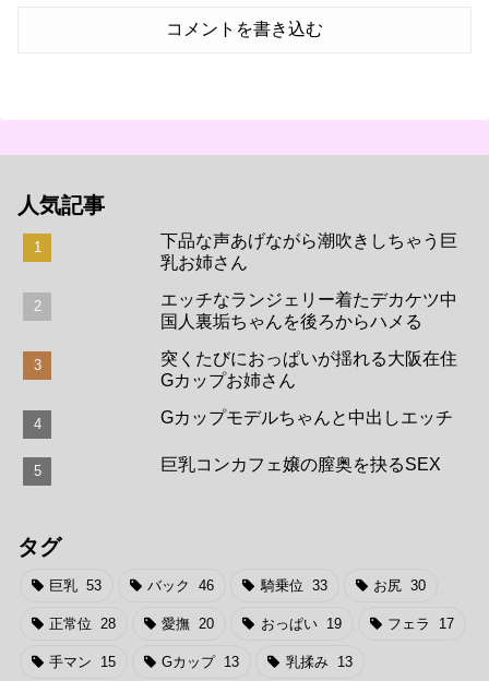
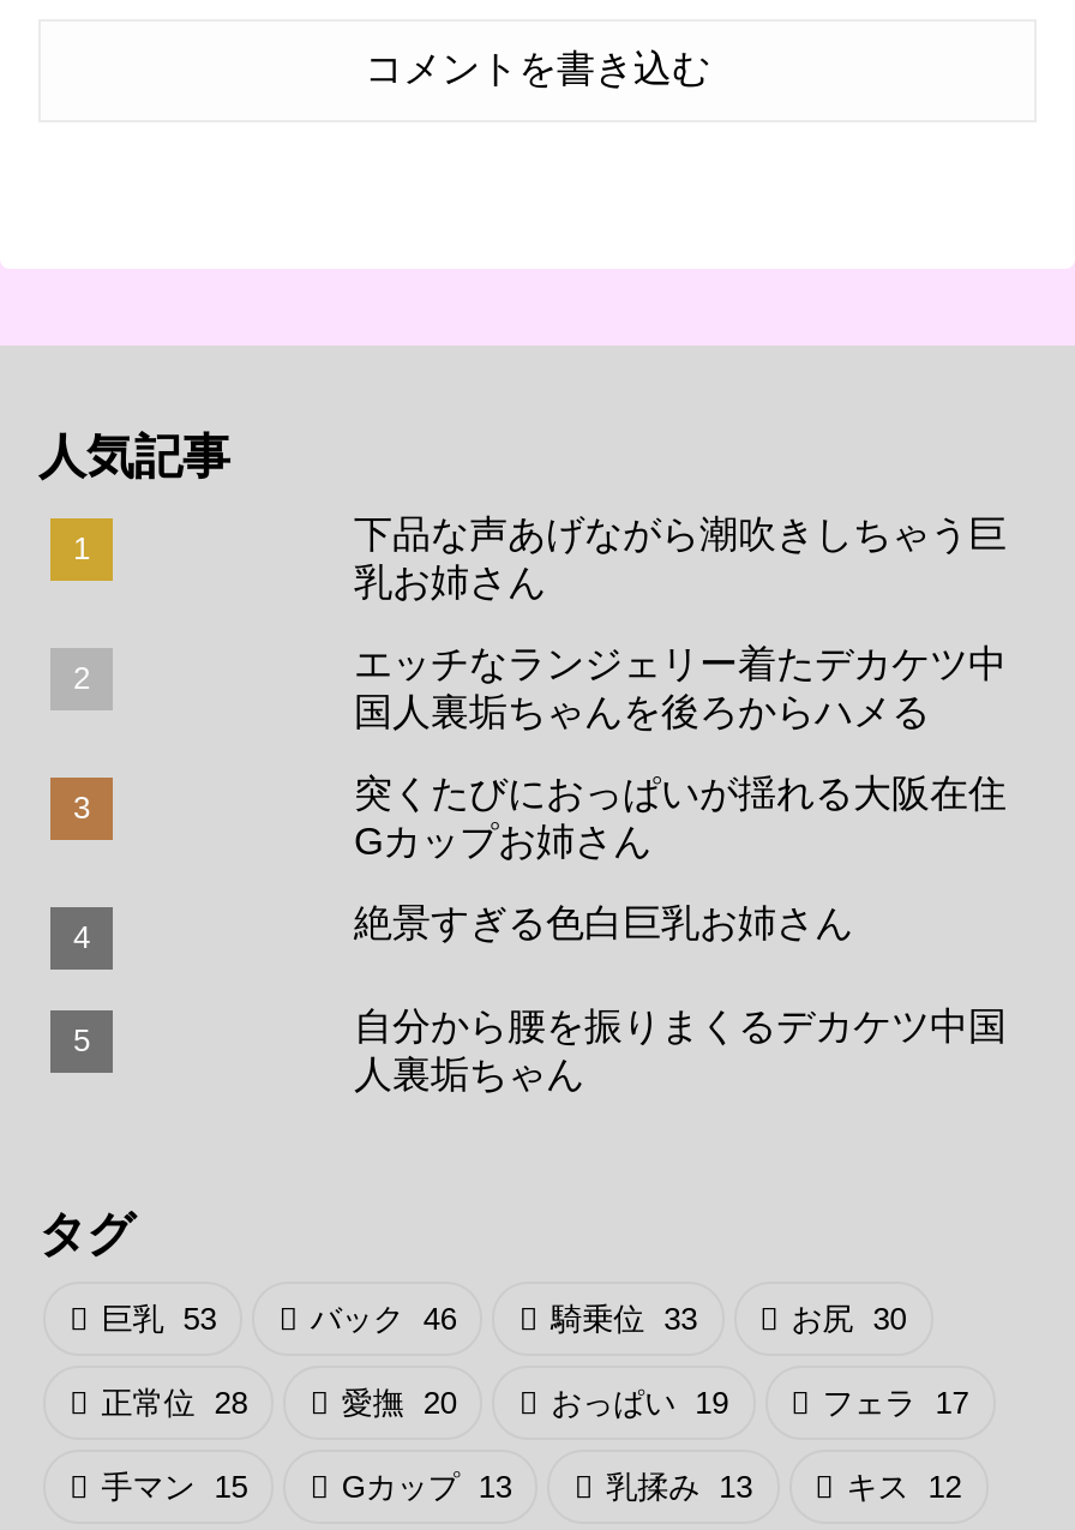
- Gカップモデルちゃんと中出しエッチ
+ 絶景すぎる色白巨乳お姉さん

- 巨乳コンカフェ嬢の膣奥を抉るSEX
+ 自分から腰を振りまくるデカケツ中国
+ 人裏垢ちゃん

+ キス 12
